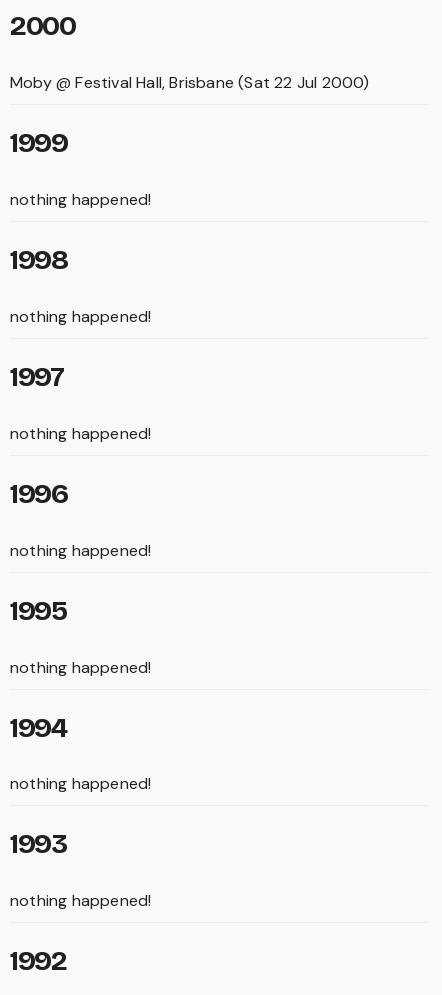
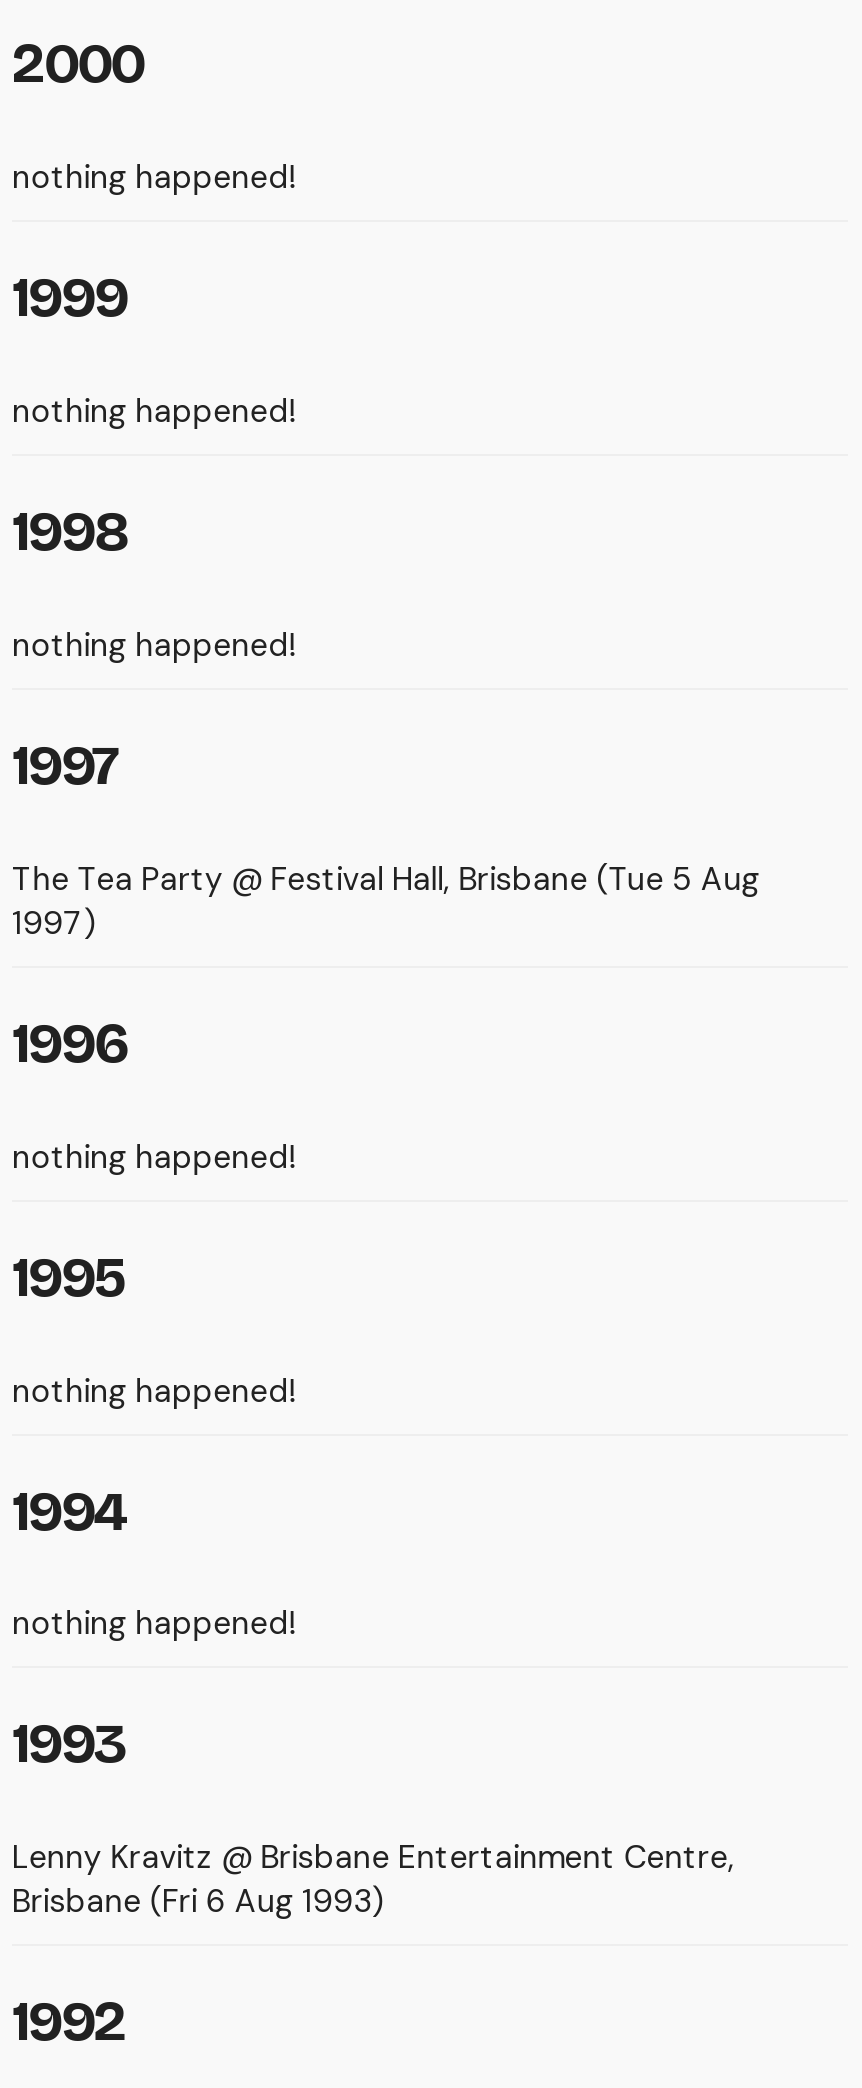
- Moby @ Festival Hall, Brisbane (Sat 22 Jul 2000)
+ nothing happened!

- nothing happened!
+ The Tea Party @ Festival Hall, Brisbane (Tue 5 Aug
+ 1997)

- nothing happened!
+ Lenny Kravitz @ Brisbane Entertainment Centre,
+ Brisbane (Fri 6 Aug 1993)
